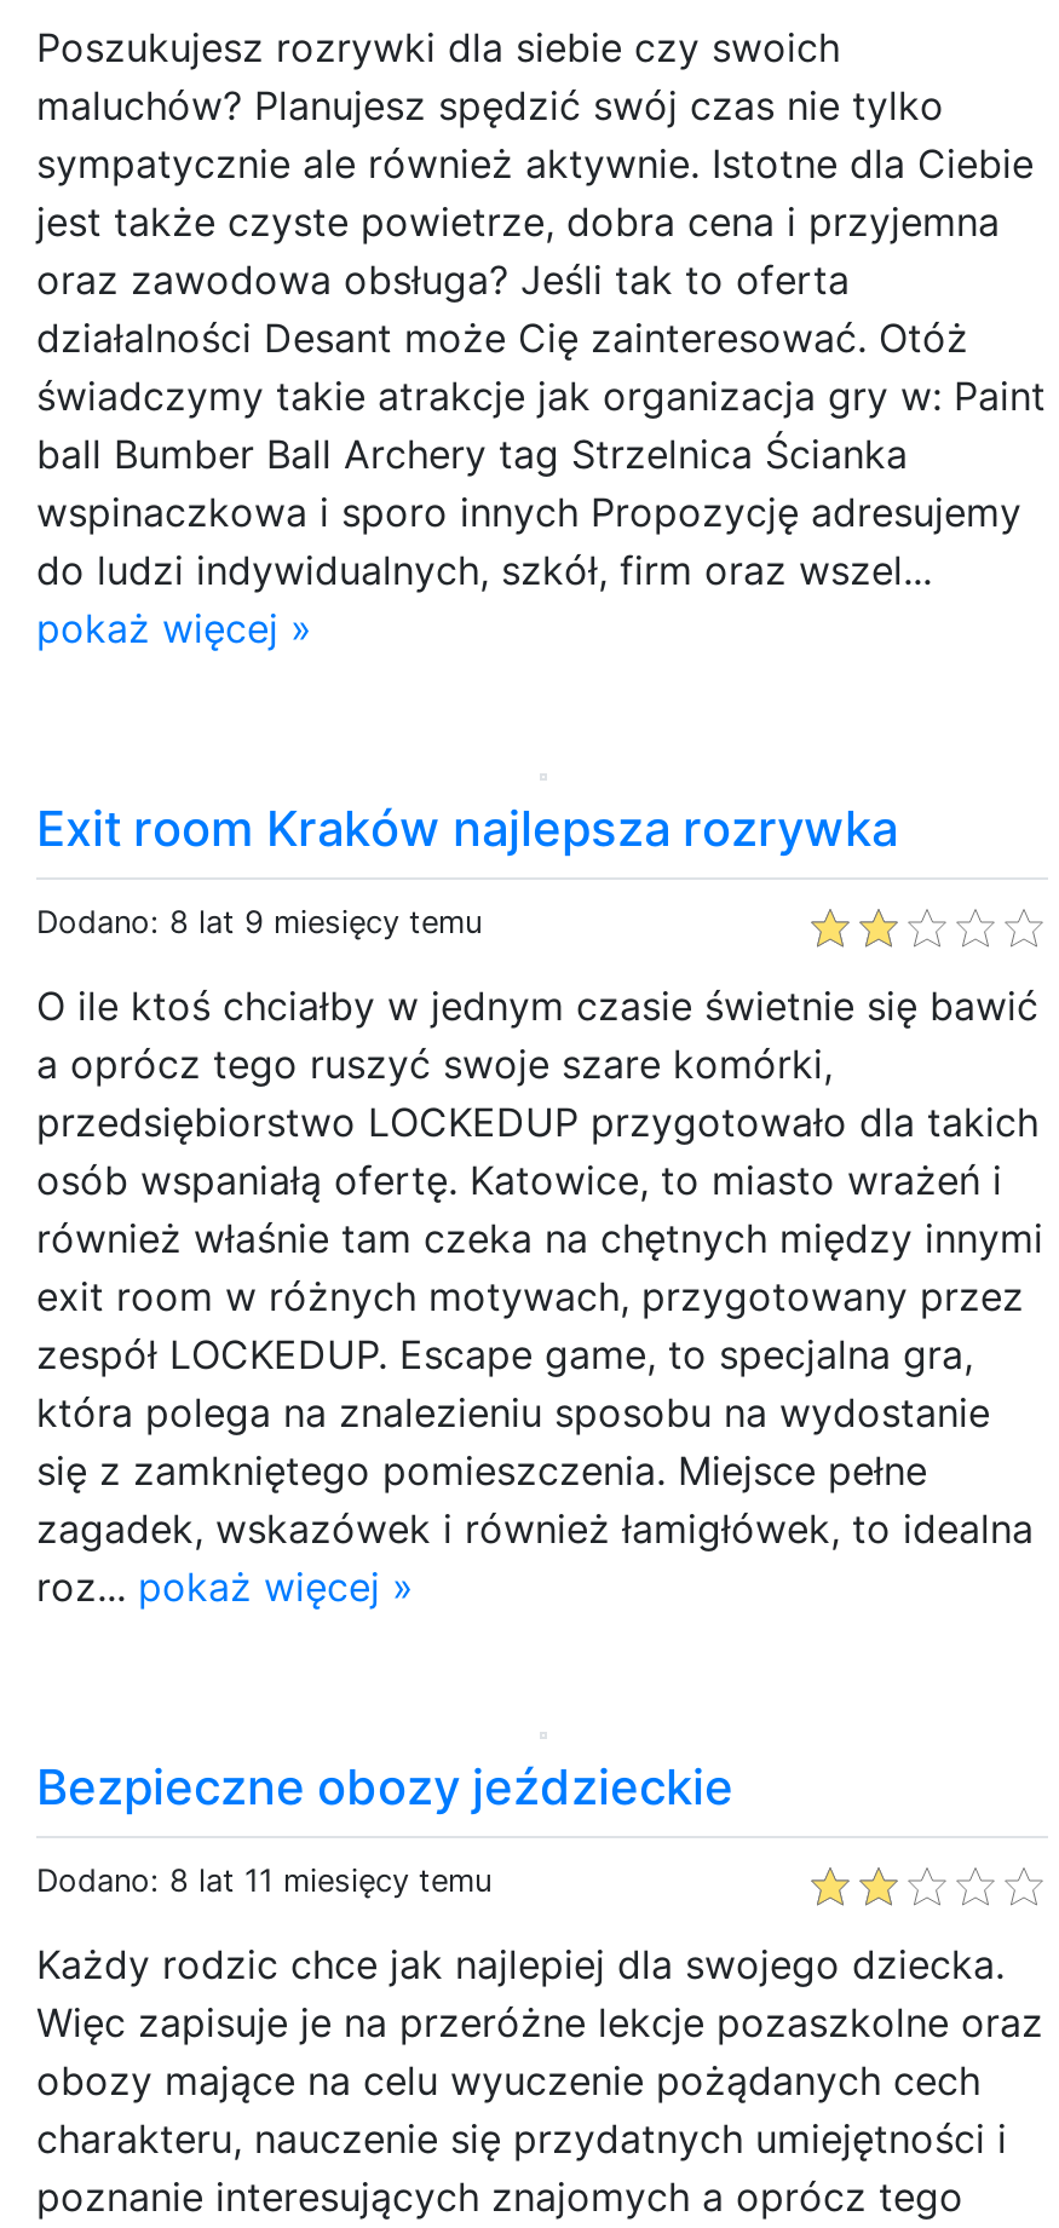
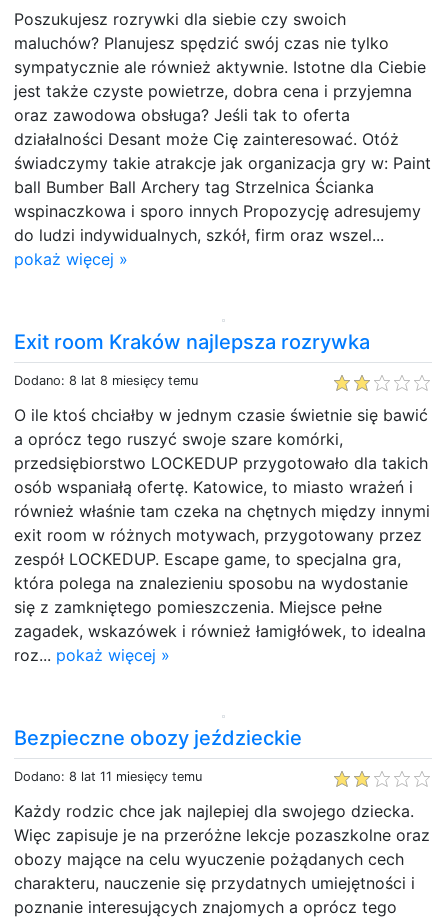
- Dodano: 8 lat 9 miesięcy temu
+ Dodano: 8 lat 8 miesięcy temu
